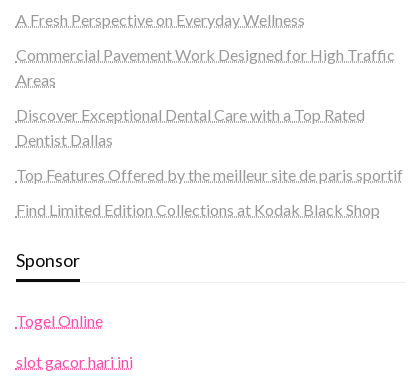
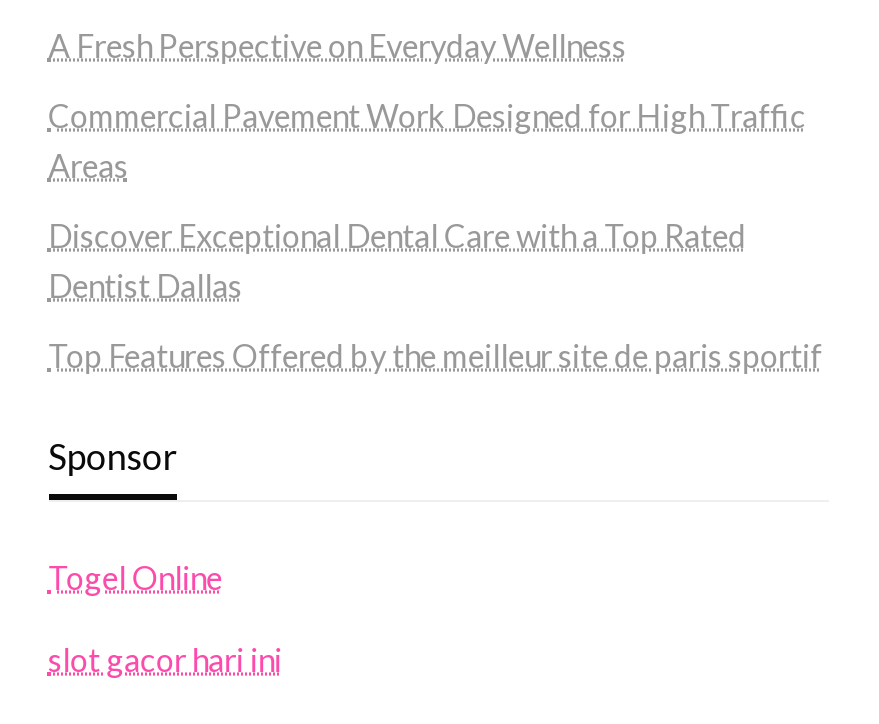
- Find Limited Edition Collections at Kodak Black Shop
